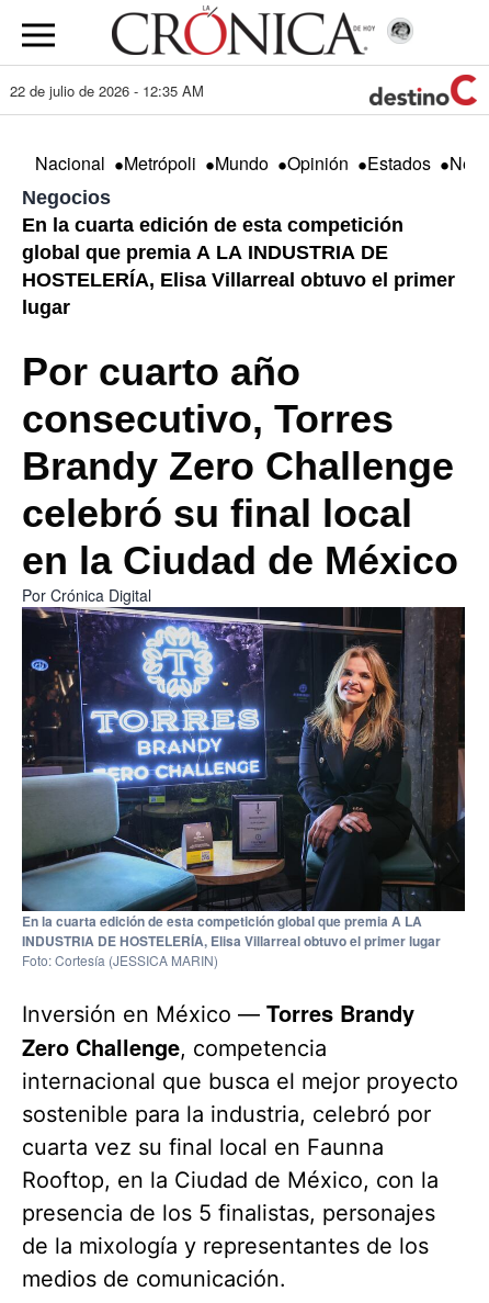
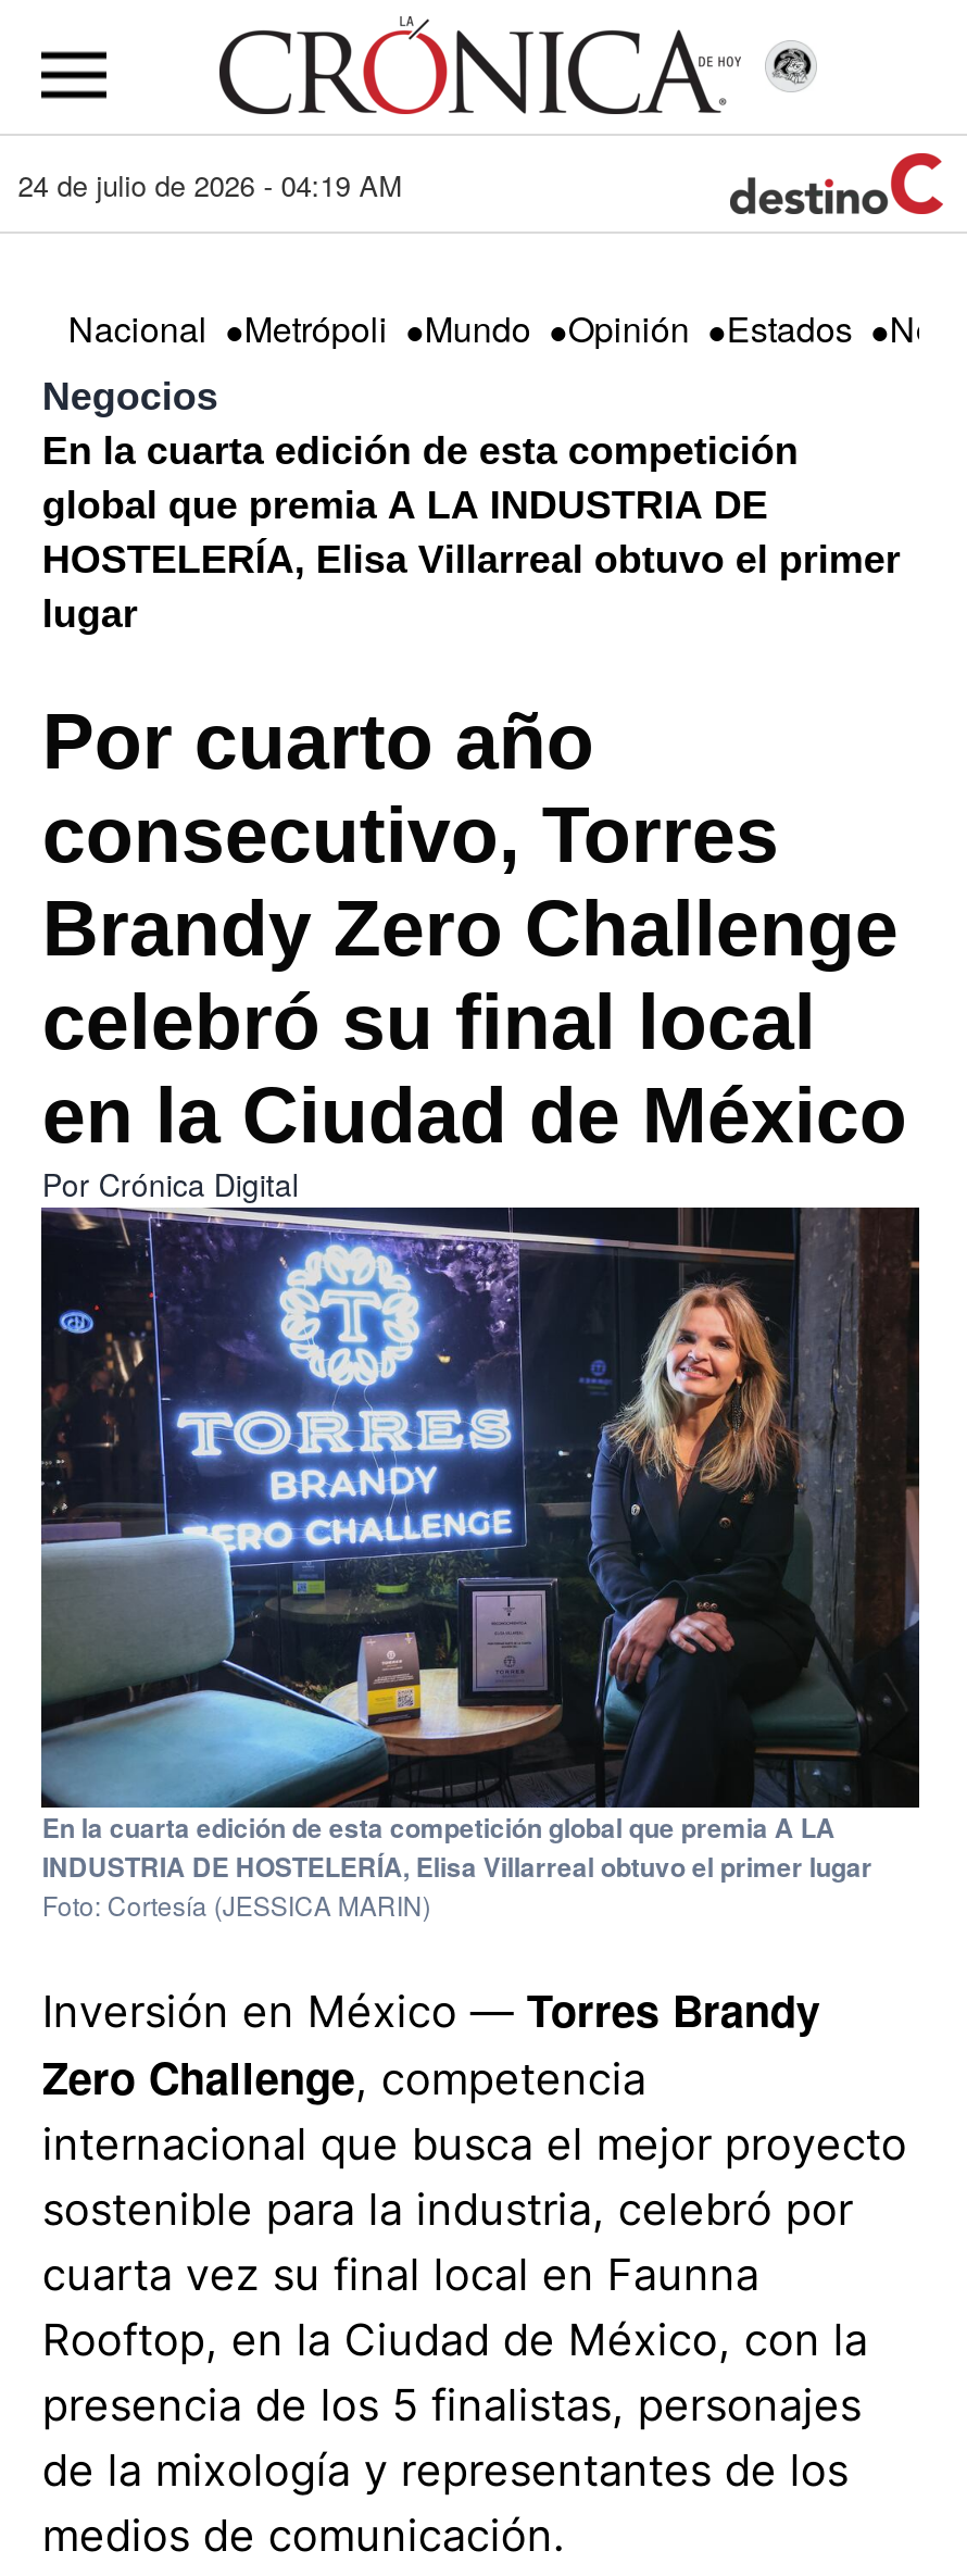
- 22 de julio de 2026 - 12:35 AM
+ 24 de julio de 2026 - 04:19 AM
